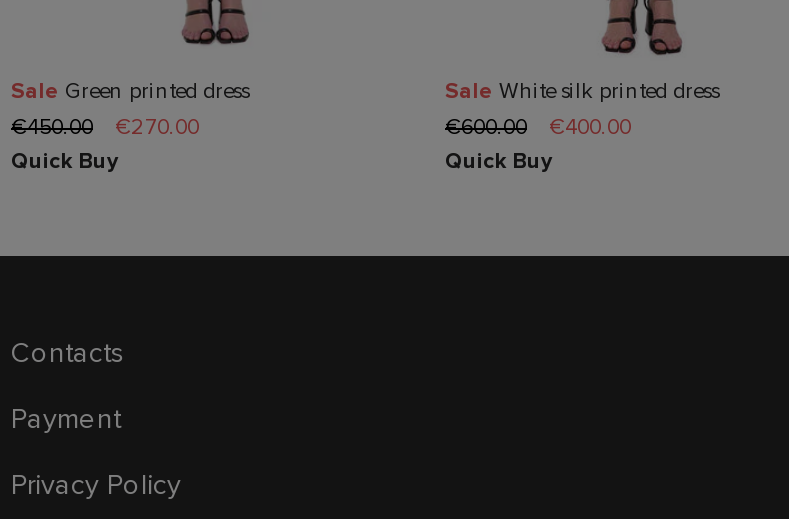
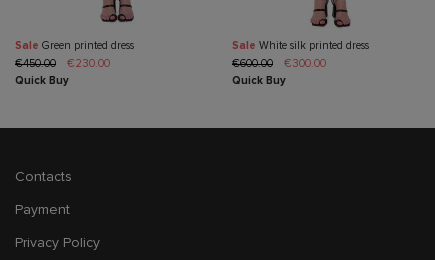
- €270.00
+ €230.00

- €400.00
+ €300.00
